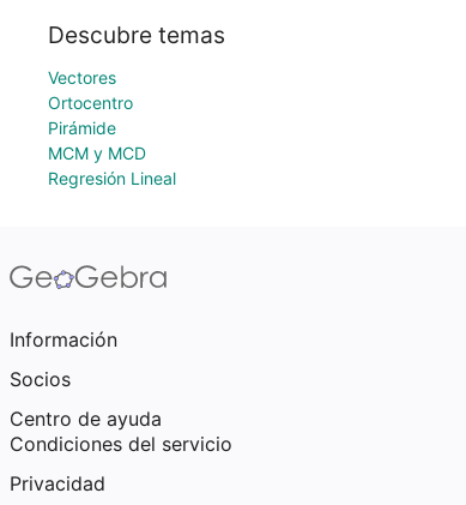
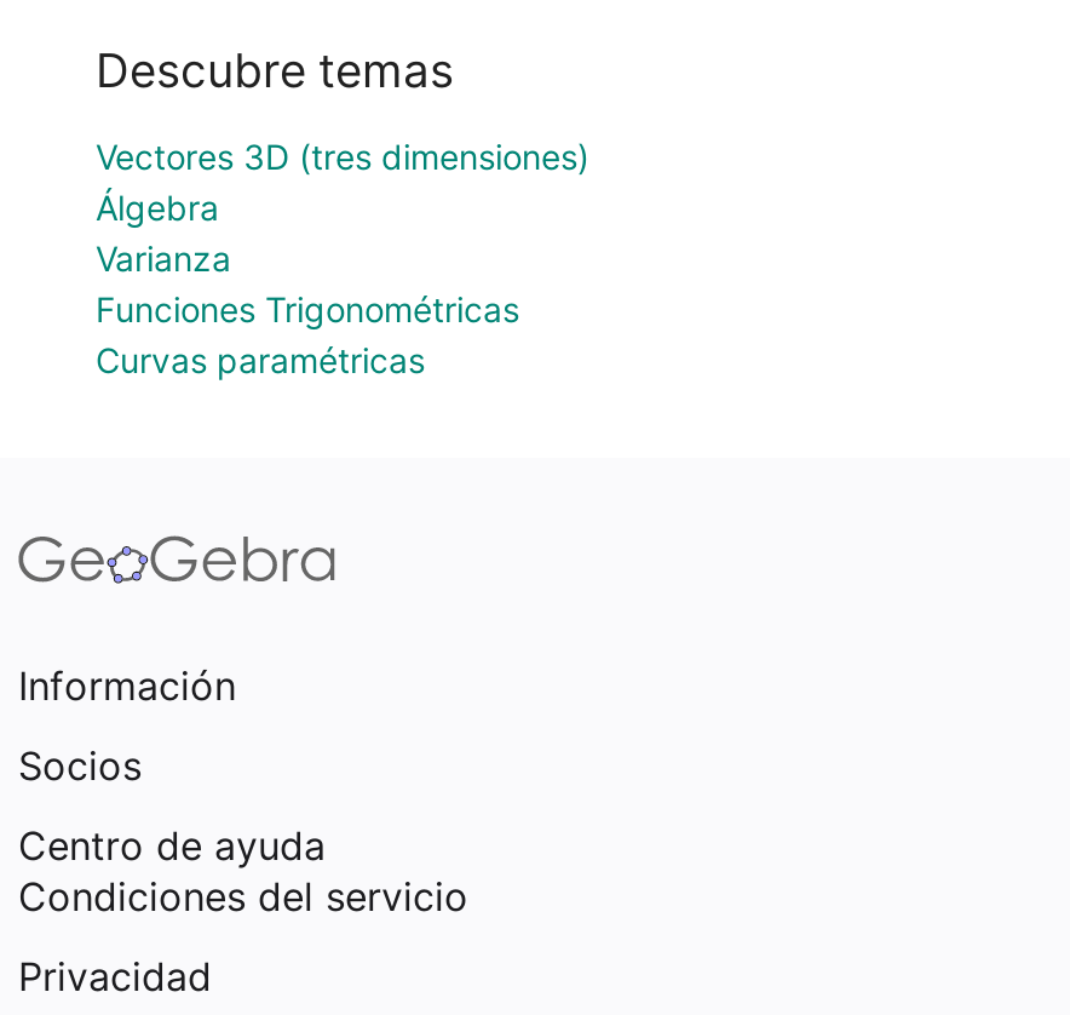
- Vectores
- Ortocentro
- Pirámide
- MCM y MCD
- Regresión Lineal
+ Vectores 3D (tres dimensiones)
+ Álgebra
+ Varianza
+ Funciones Trigonométricas
+ Curvas paramétricas
